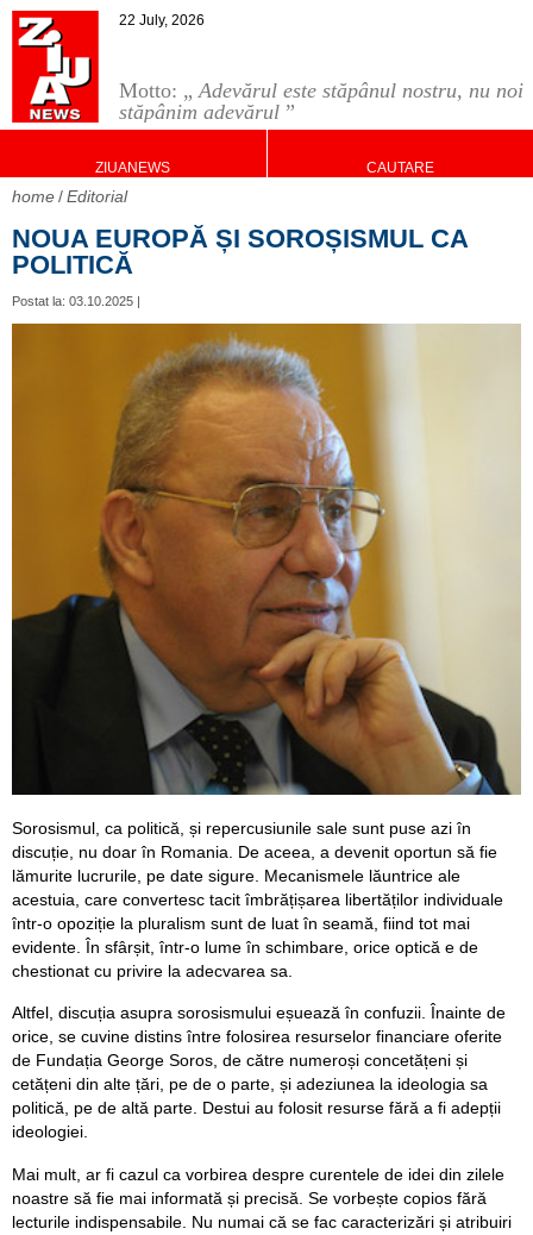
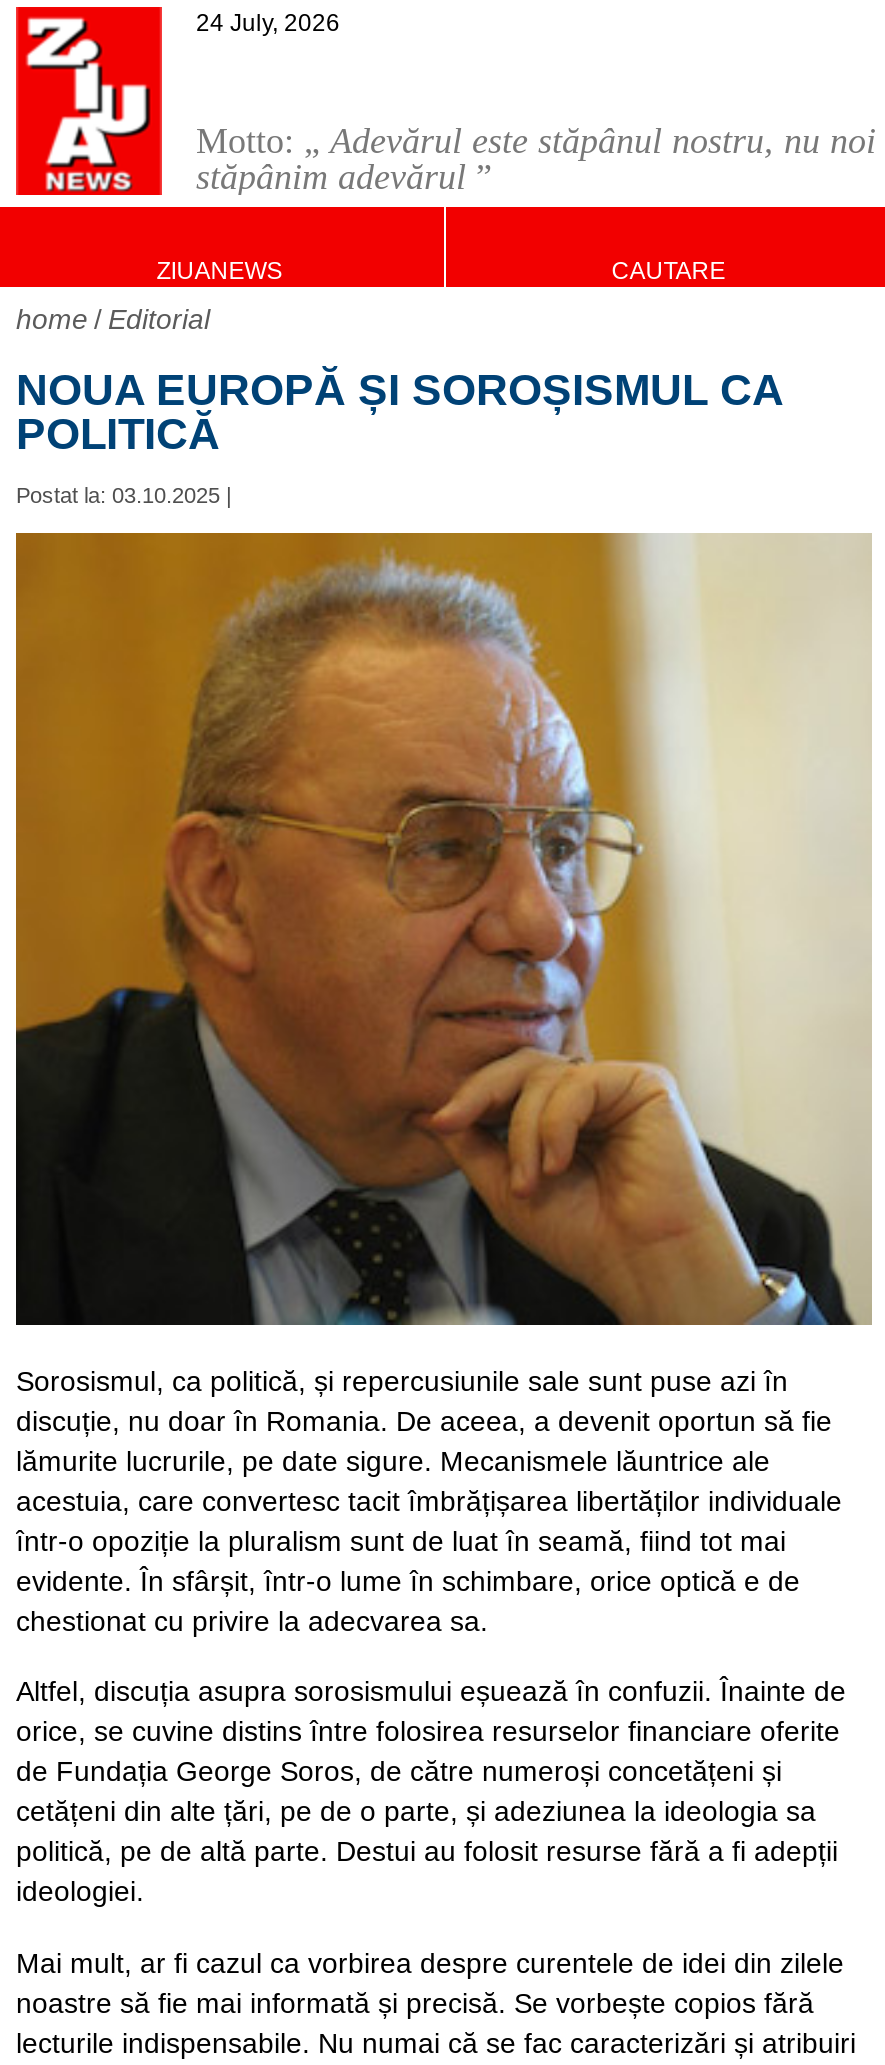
- 22 July, 2026
+ 24 July, 2026
